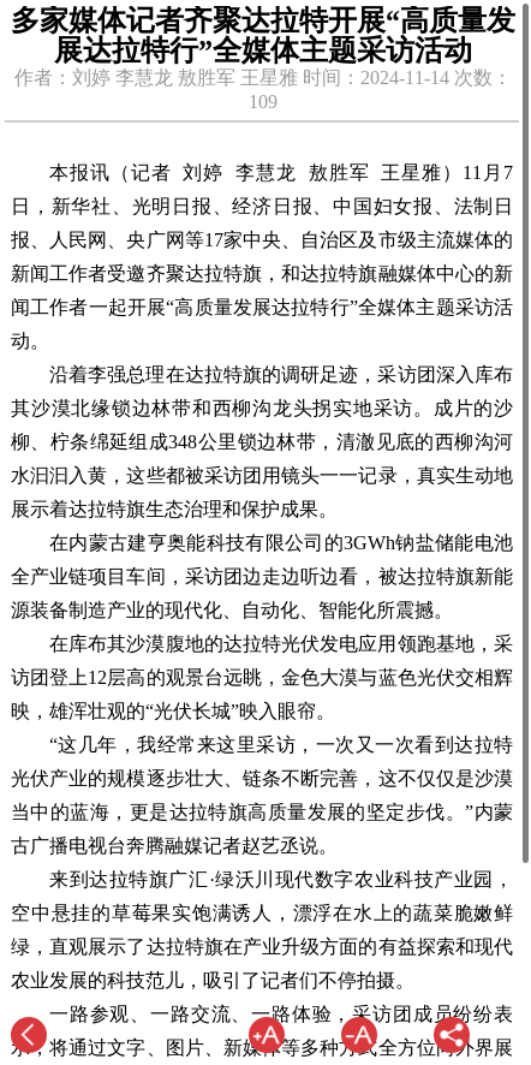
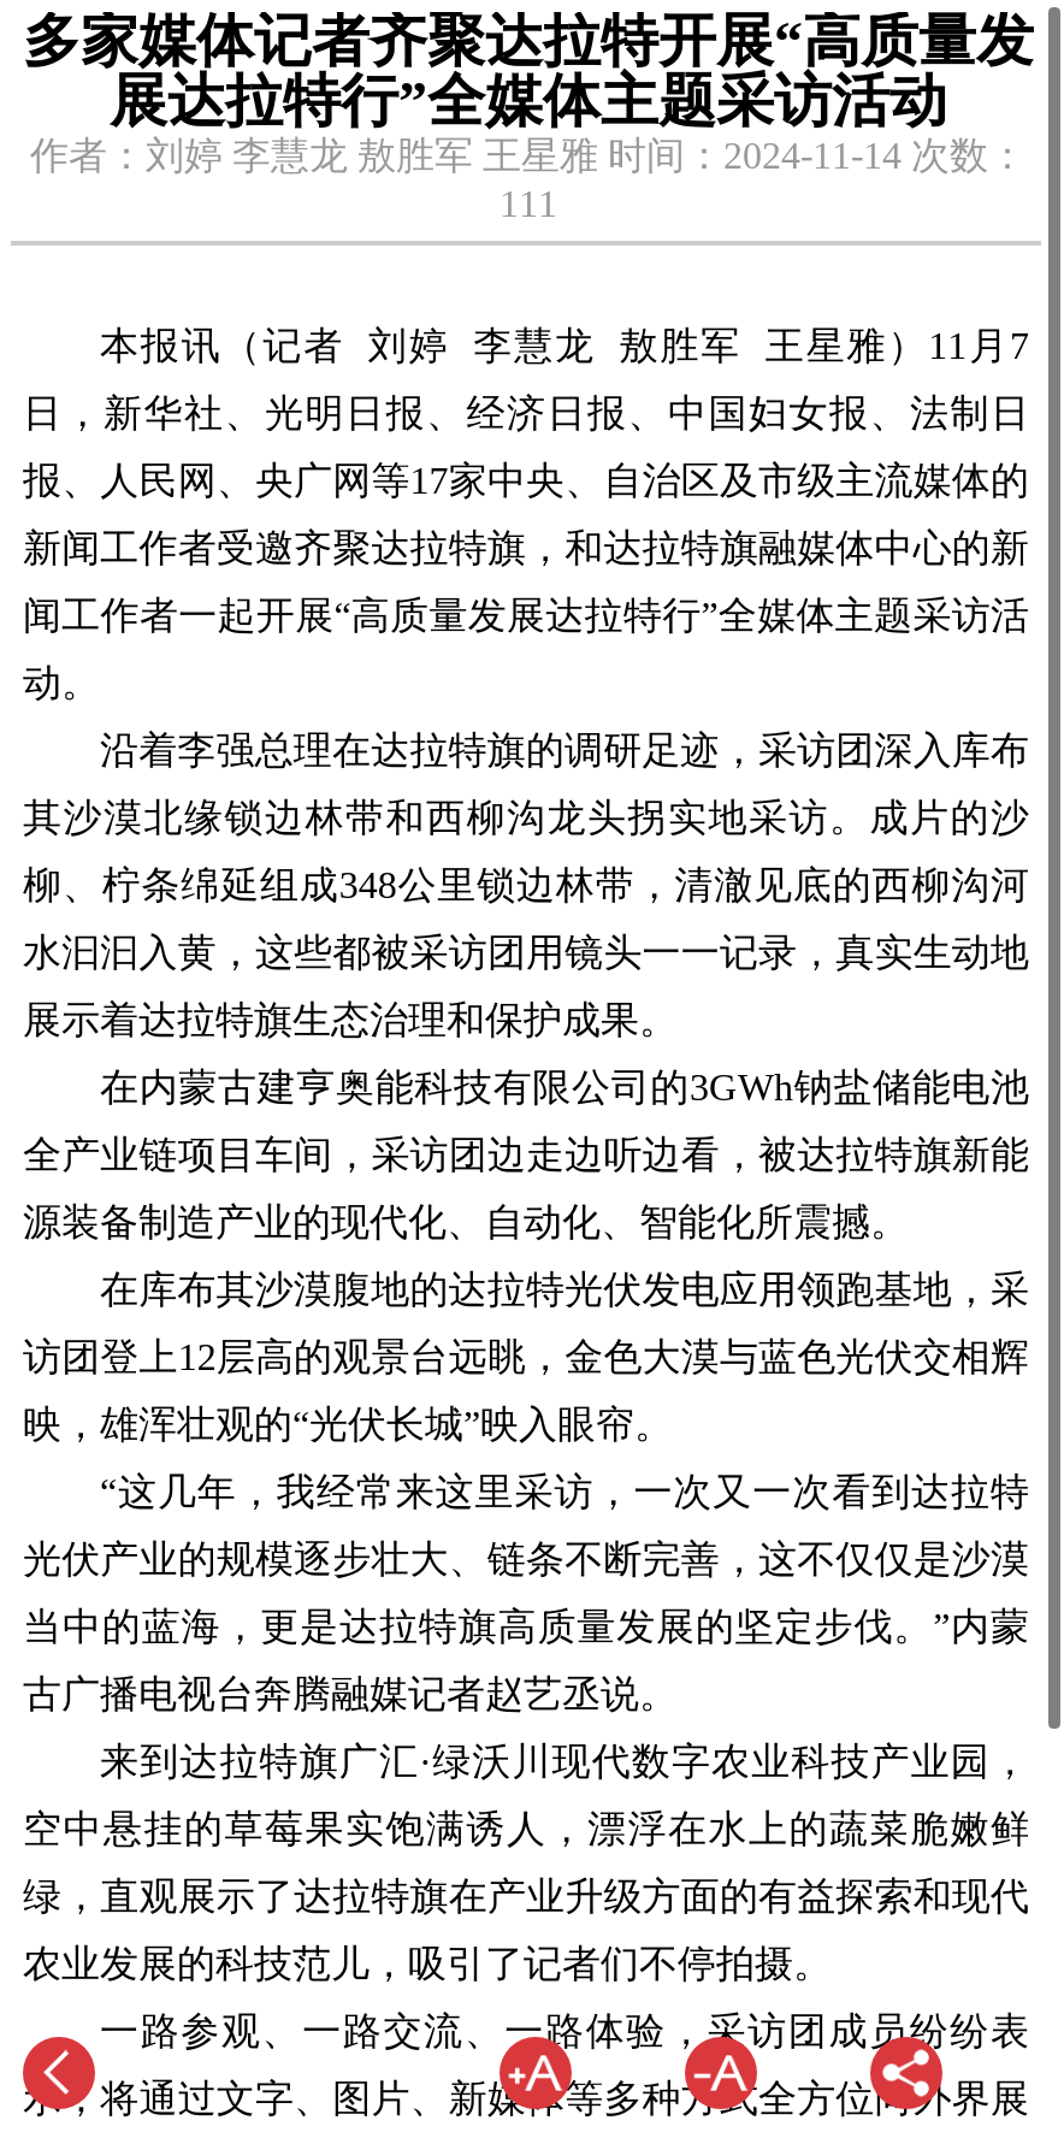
- 109
+ 111
